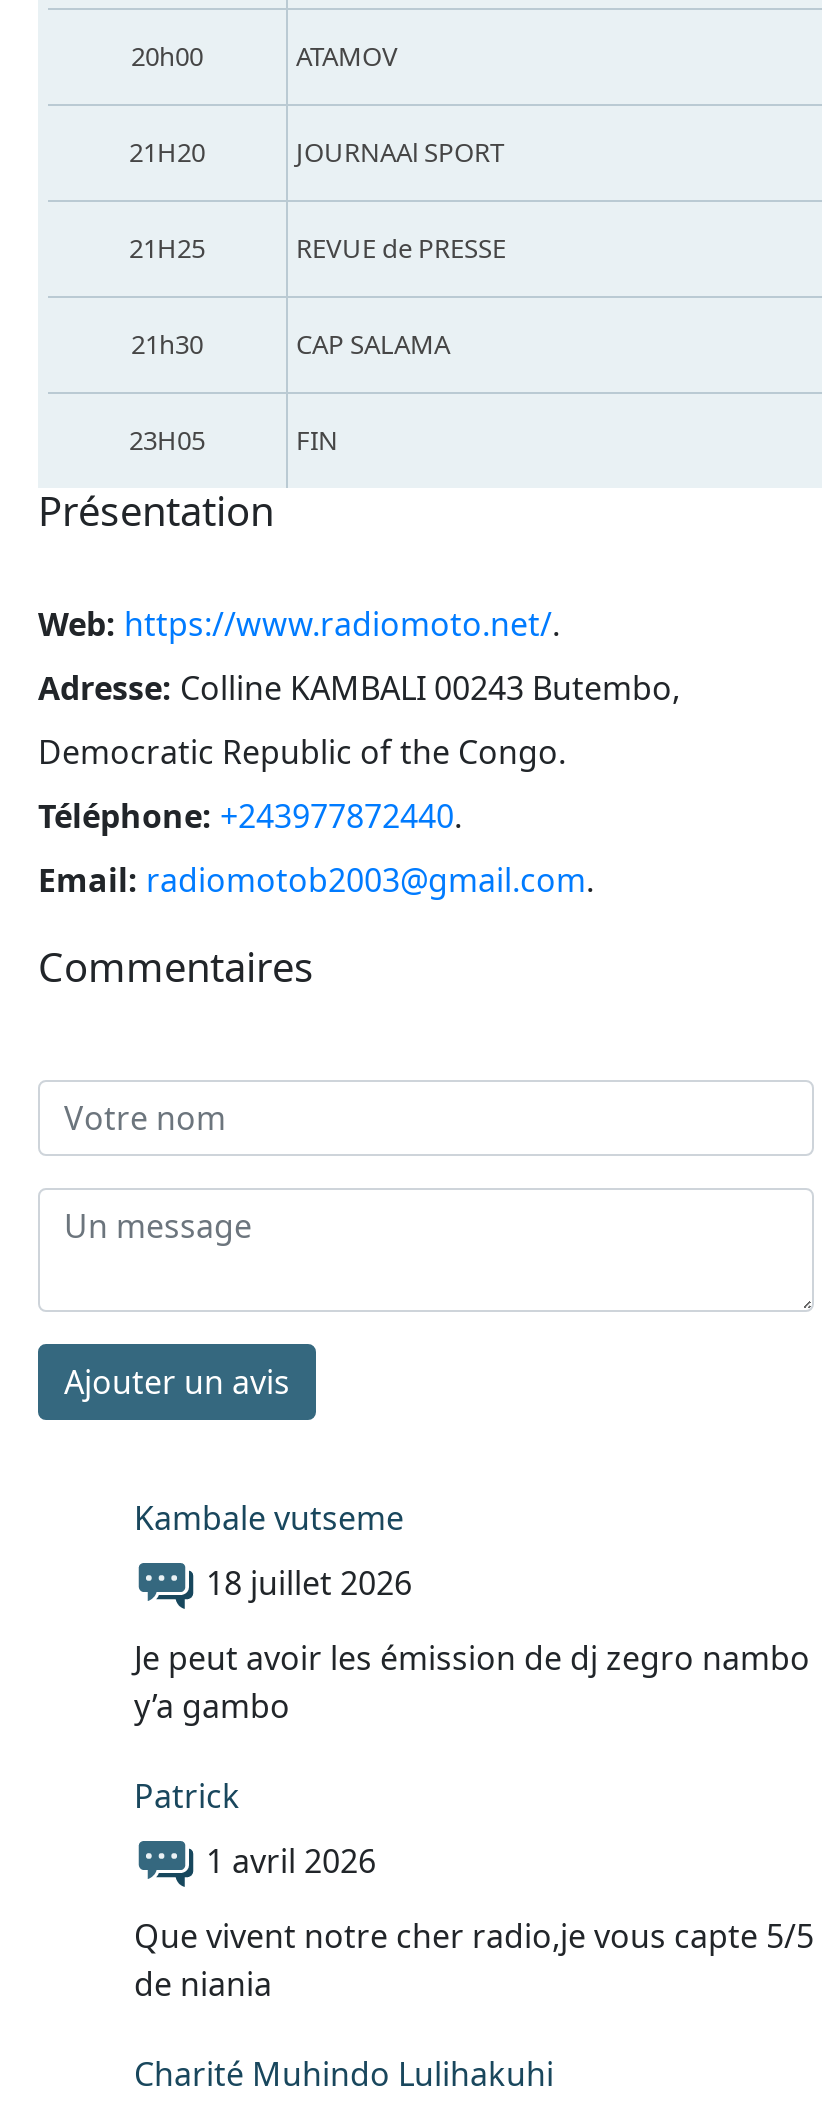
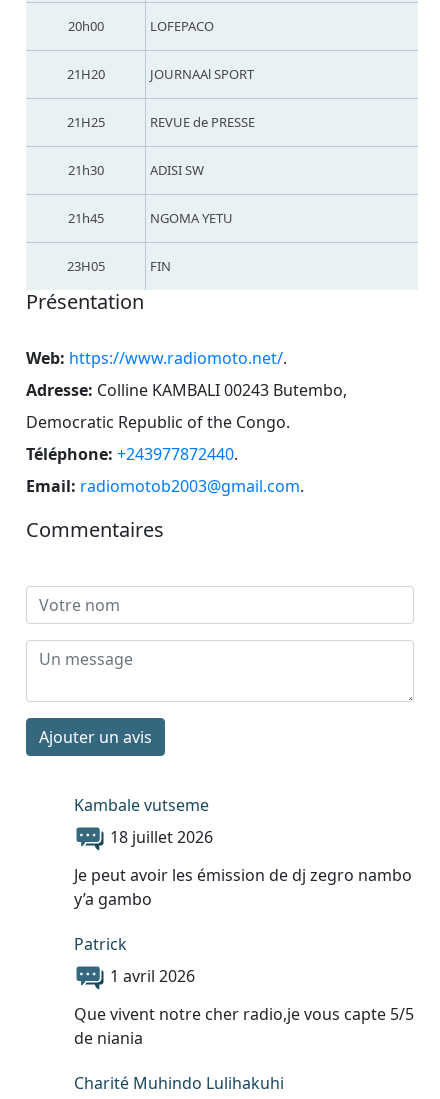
- ATAMOV
+ LOFEPACO

- CAP SALAMA
+ ADISI SW
+ 21h45
+ NGOMA YETU
